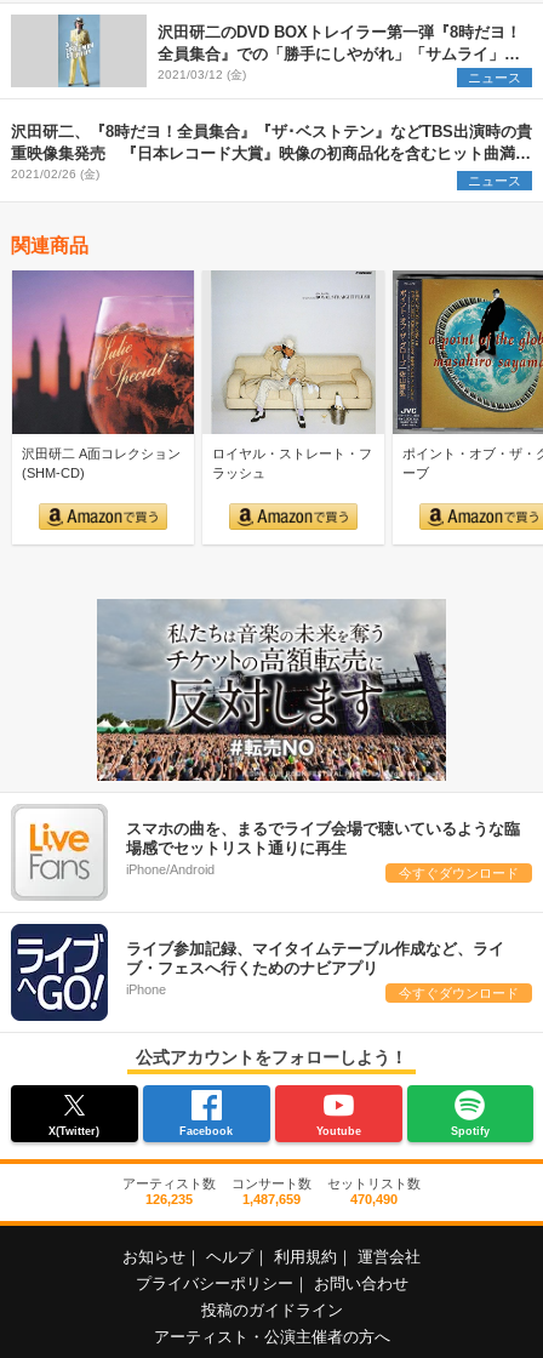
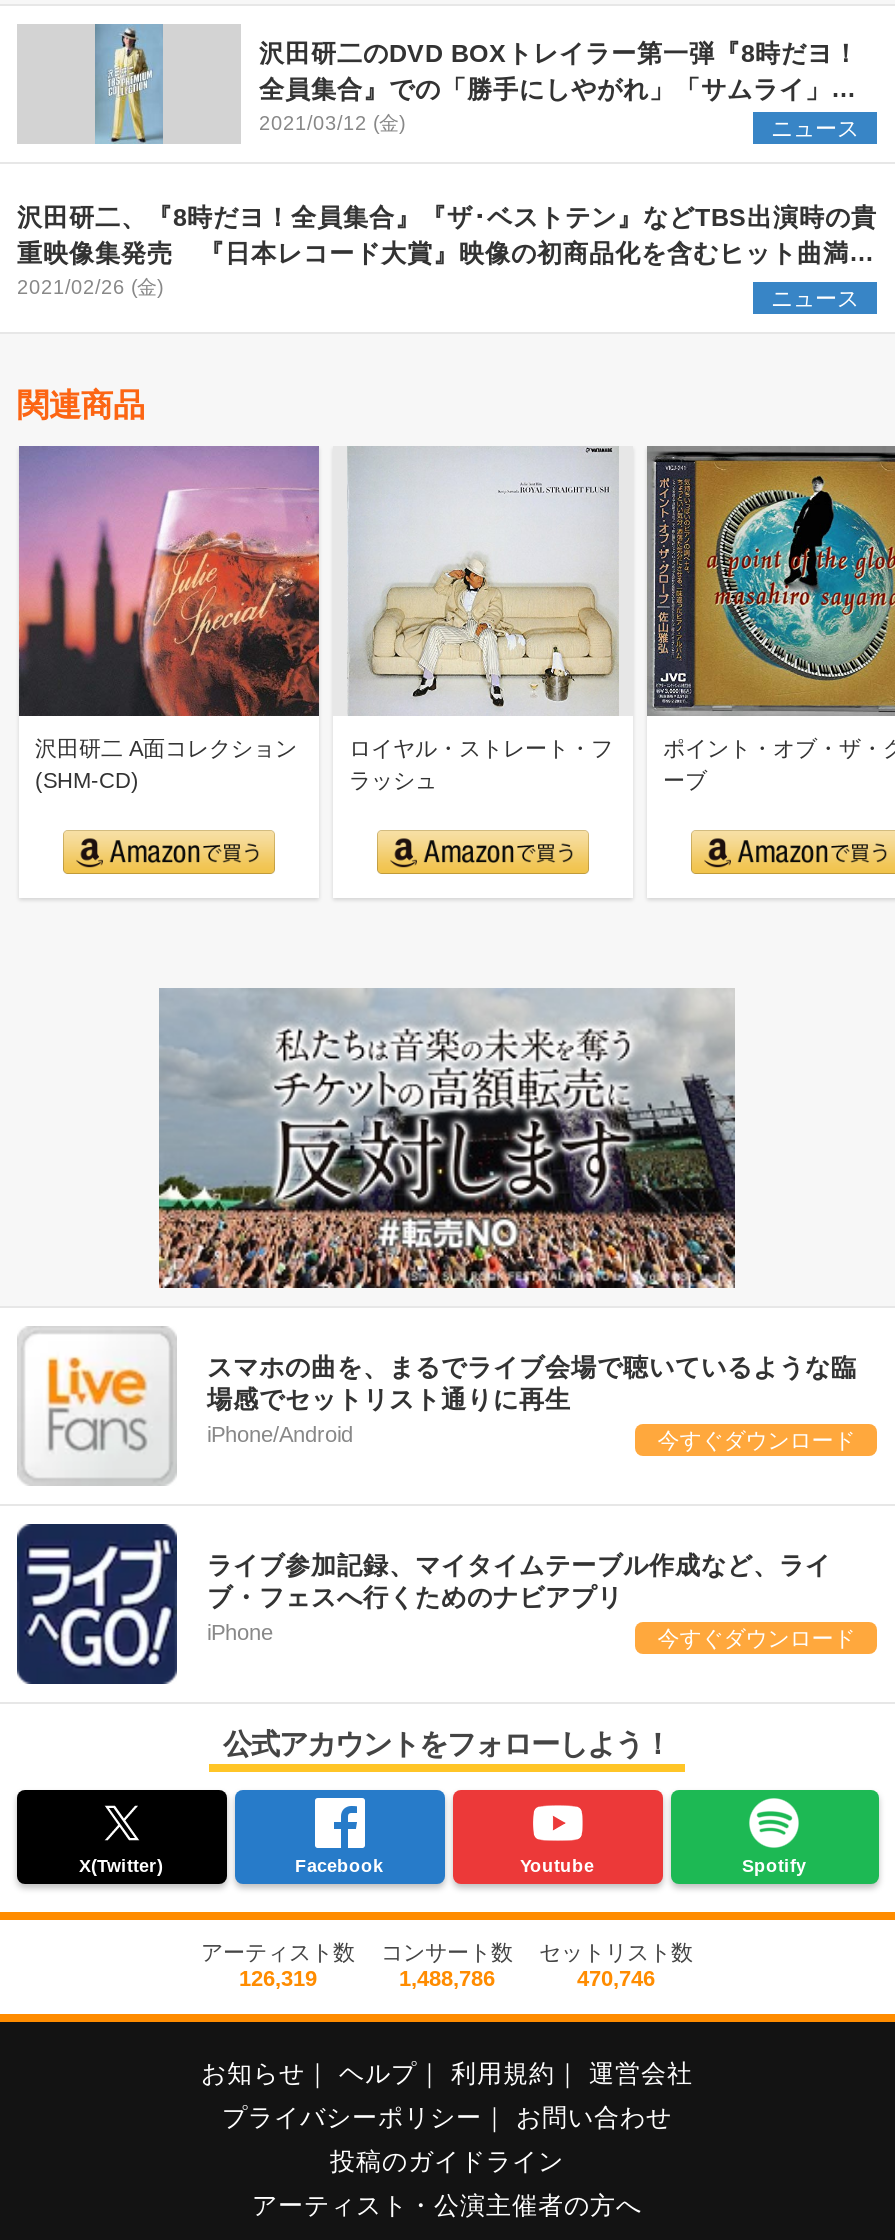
- 126,235
+ 126,319

- 1,487,659
+ 1,488,786

- 470,490
+ 470,746
